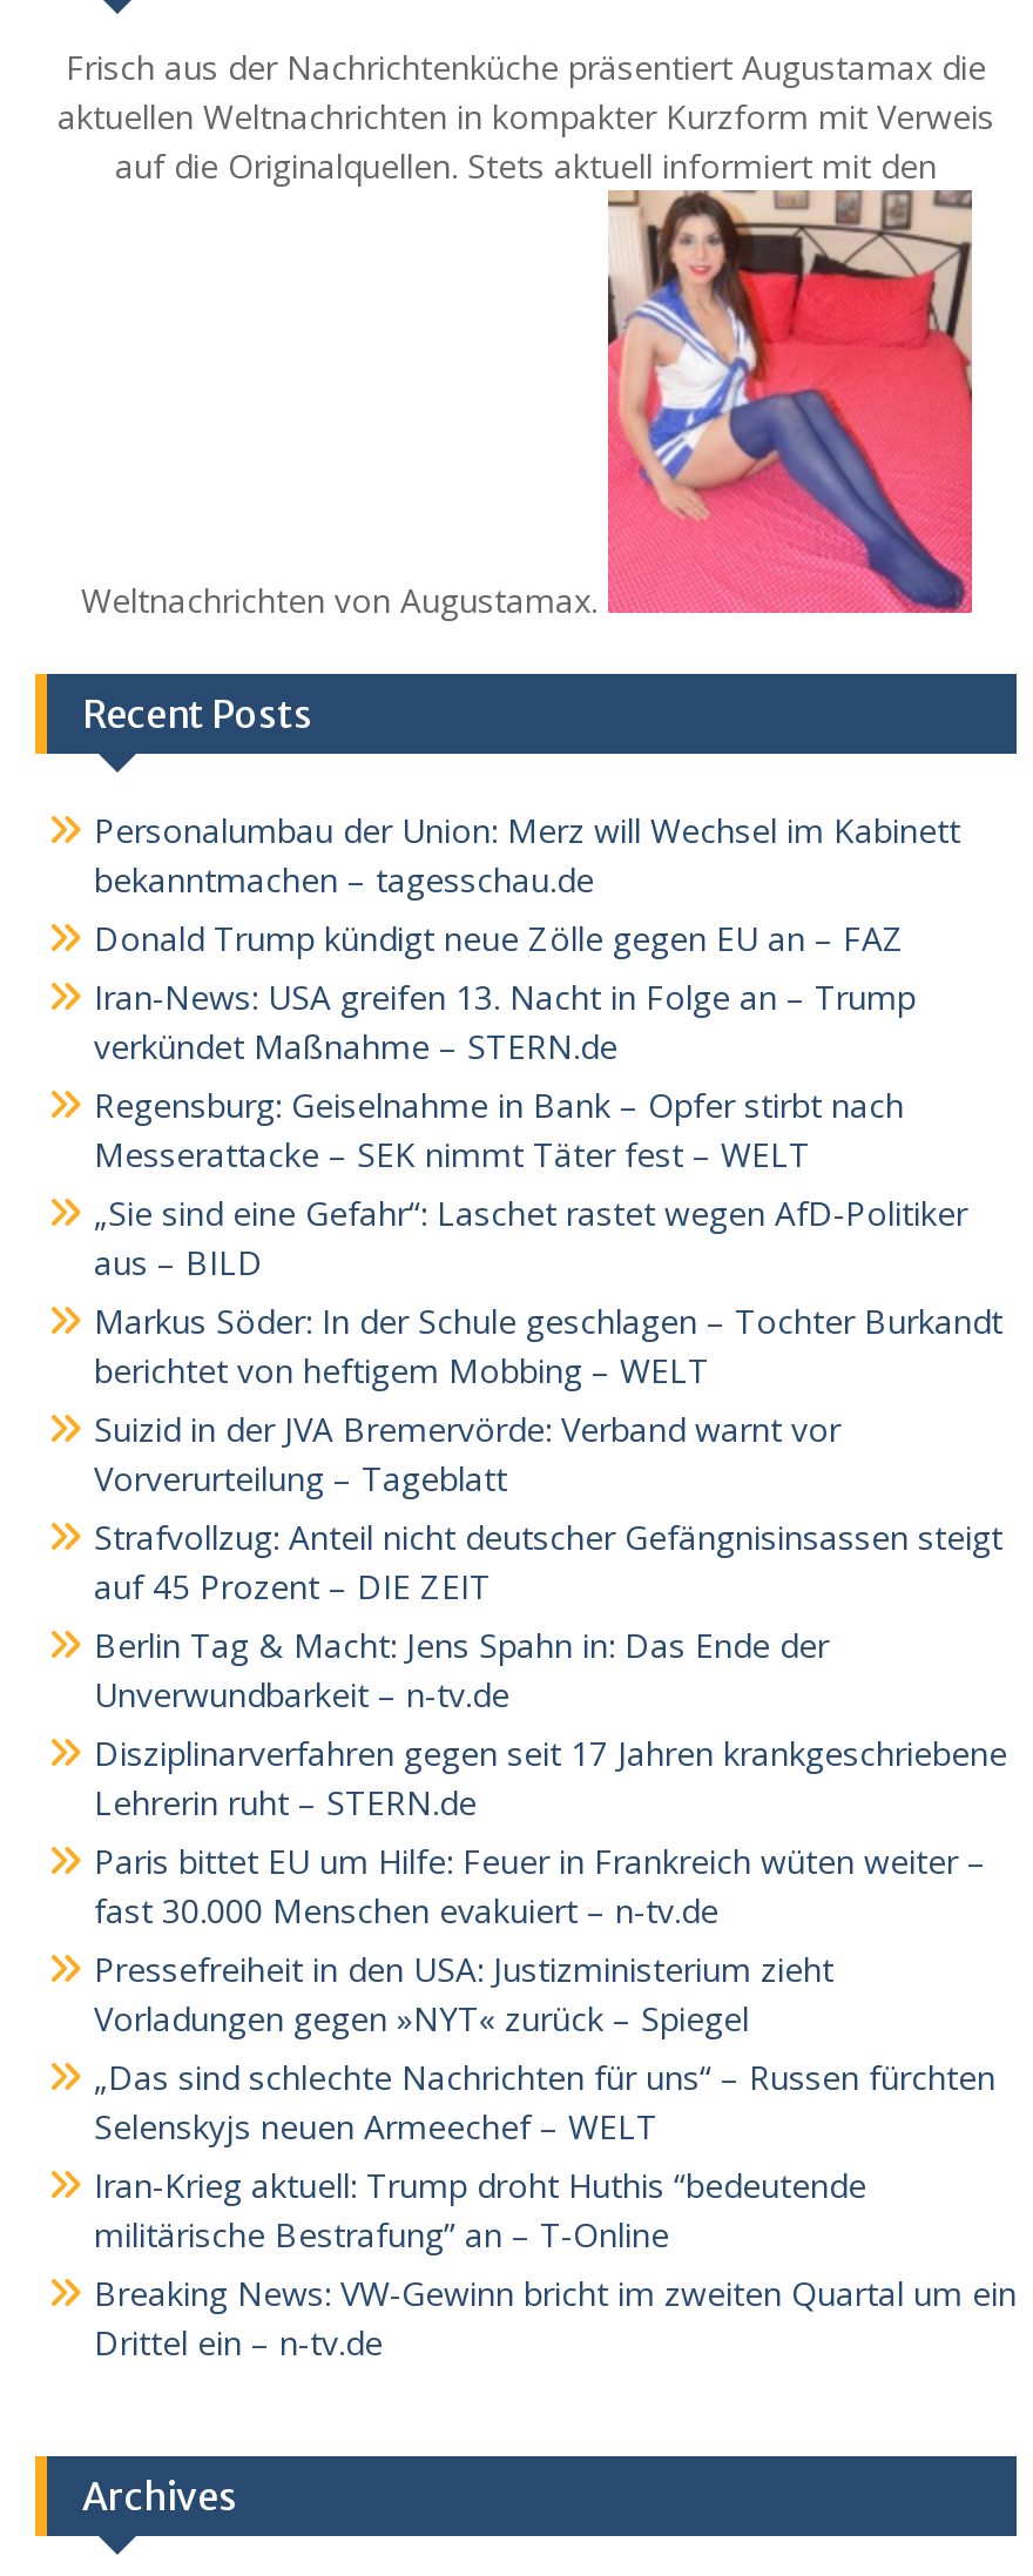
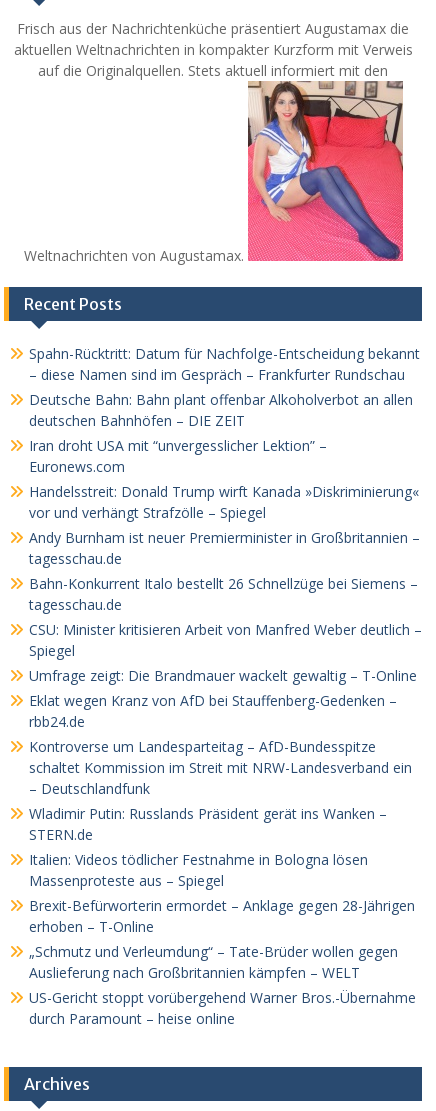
- Personalumbau der Union: Merz will Wechsel im Kabinett
- bekanntmachen – tagesschau.de
- Donald Trump kündigt neue Zölle gegen EU an – FAZ
- Iran-News: USA greifen 13. Nacht in Folge an – Trump
- verkündet Maßnahme – STERN.de
- Regensburg: Geiselnahme in Bank – Opfer stirbt nach
- Messerattacke – SEK nimmt Täter fest – WELT
- „Sie sind eine Gefahr“: Laschet rastet wegen AfD-Politiker
- aus – BILD
- Markus Söder: In der Schule geschlagen – Tochter Burkandt
- berichtet von heftigem Mobbing – WELT
- Suizid in der JVA Bremervörde: Verband warnt vor
- Vorverurteilung – Tageblatt
- Strafvollzug: Anteil nicht deutscher Gefängnisinsassen steigt
- auf 45 Prozent – DIE ZEIT
- Berlin Tag & Macht: Jens Spahn in: Das Ende der
- Unverwundbarkeit – n-tv.de
- Disziplinarverfahren gegen seit 17 Jahren krankgeschriebene
- Lehrerin ruht – STERN.de
- Paris bittet EU um Hilfe: Feuer in Frankreich wüten weiter –
- fast 30.000 Menschen evakuiert – n-tv.de
- Pressefreiheit in den USA: Justizministerium zieht
- Vorladungen gegen »NYT« zurück – Spiegel
- „Das sind schlechte Nachrichten für uns“ – Russen fürchten
- Selenskyjs neuen Armeechef – WELT
- Iran-Krieg aktuell: Trump droht Huthis “bedeutende
- militärische Bestrafung” an – T-Online
- Breaking News: VW-Gewinn bricht im zweiten Quartal um ein
- Drittel ein – n-tv.de
+ Spahn-Rücktritt: Datum für Nachfolge-Entscheidung bekannt
+ – diese Namen sind im Gespräch – Frankfurter Rundschau
+ Deutsche Bahn: Bahn plant offenbar Alkoholverbot an allen
+ deutschen Bahnhöfen – DIE ZEIT
+ Iran droht USA mit “unvergesslicher Lektion” –
+ Euronews.com
+ Handelsstreit: Donald Trump wirft Kanada »Diskriminierung«
+ vor und verhängt Strafzölle – Spiegel
+ Andy Burnham ist neuer Premierminister in Großbritannien –
+ tagesschau.de
+ Bahn-Konkurrent Italo bestellt 26 Schnellzüge bei Siemens –
+ tagesschau.de
+ CSU: Minister kritisieren Arbeit von Manfred Weber deutlich –
+ Spiegel
+ Umfrage zeigt: Die Brandmauer wackelt gewaltig – T-Online
+ Eklat wegen Kranz von AfD bei Stauffenberg-Gedenken –
+ rbb24.de
+ Kontroverse um Landesparteitag – AfD-Bundesspitze
+ schaltet Kommission im Streit mit NRW-Landesverband ein
+ – Deutschlandfunk
+ Wladimir Putin: Russlands Präsident gerät ins Wanken –
+ STERN.de
+ Italien: Videos tödlicher Festnahme in Bologna lösen
+ Massenproteste aus – Spiegel
+ Brexit-Befürworterin ermordet – Anklage gegen 28-Jährigen
+ erhoben – T-Online
+ „Schmutz und Verleumdung“ – Tate-Brüder wollen gegen
+ Auslieferung nach Großbritannien kämpfen – WELT
+ US-Gericht stoppt vorübergehend Warner Bros.-Übernahme
+ durch Paramount – heise online
